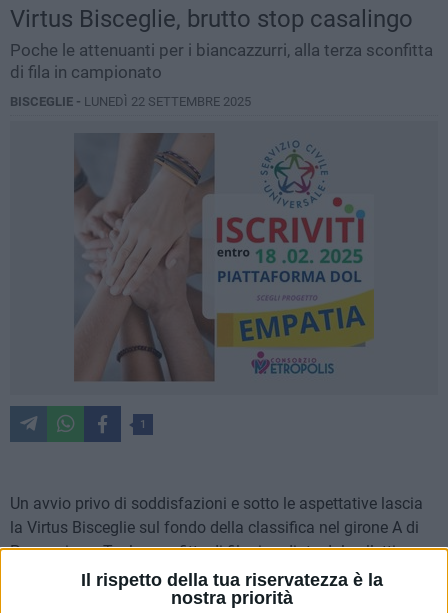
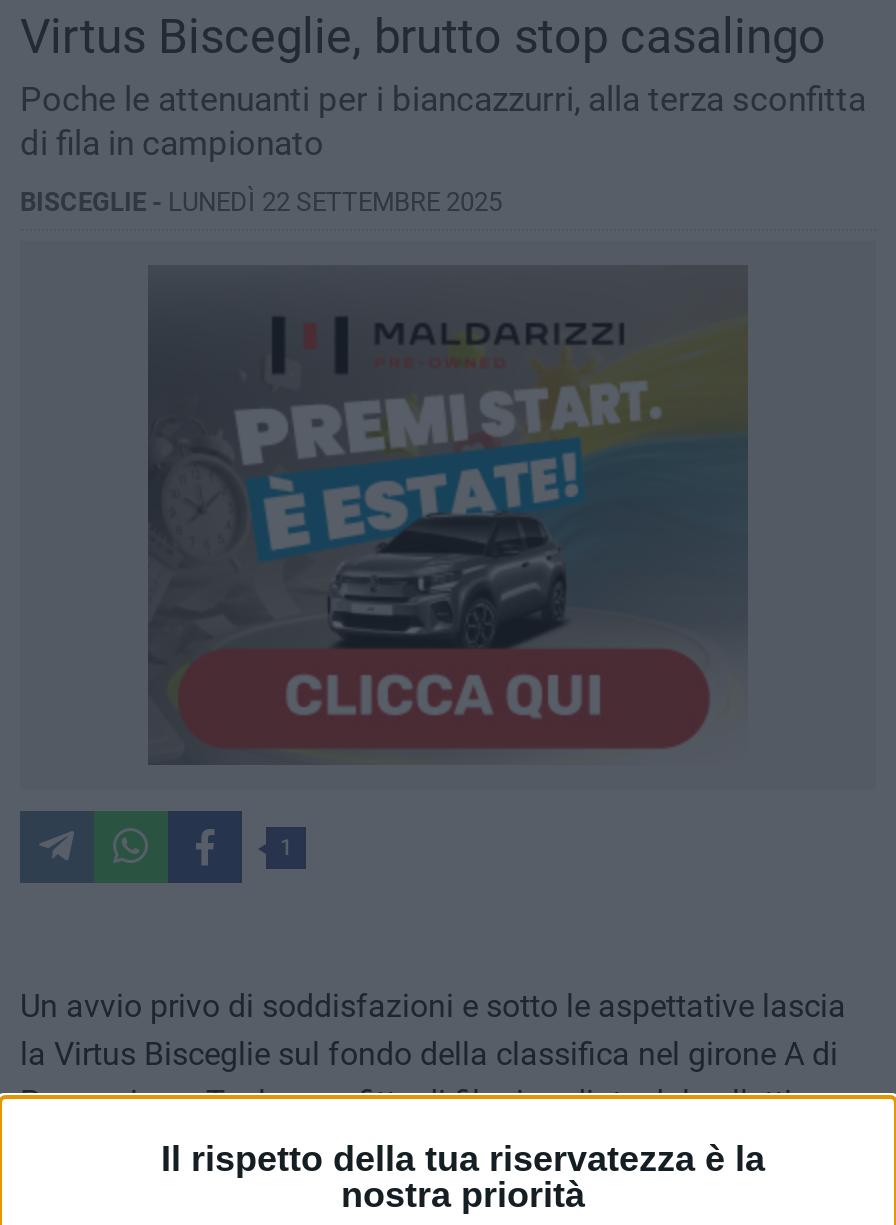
- [image]
+ [image]
